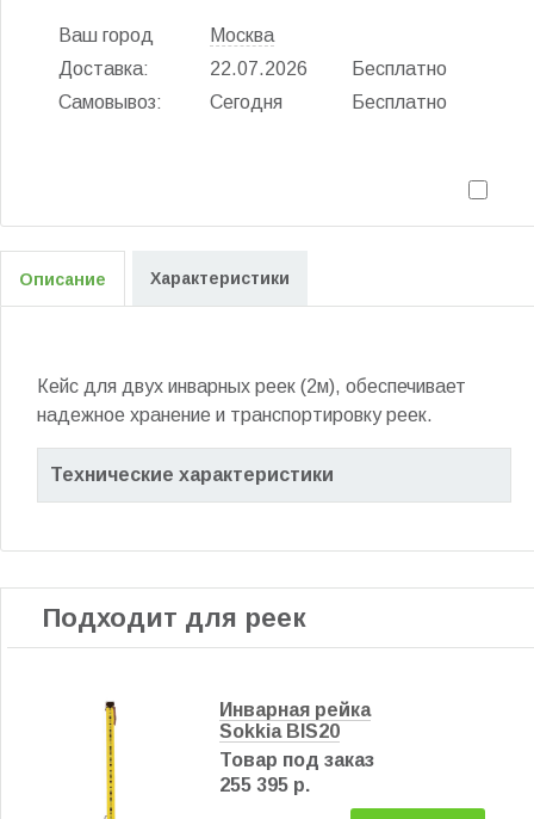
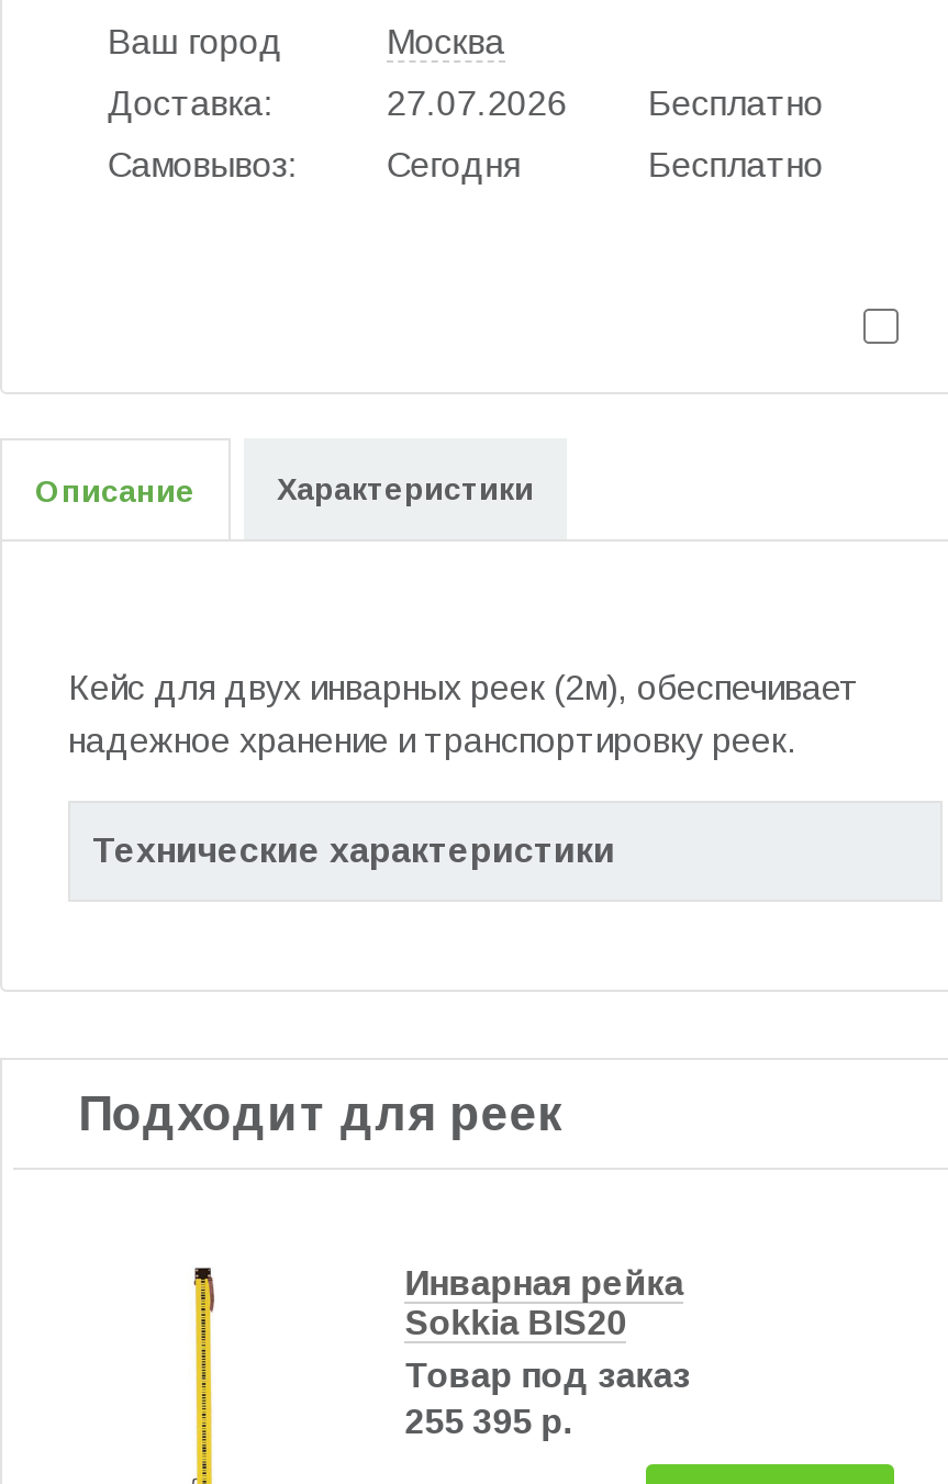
- 22.07.2026
+ 27.07.2026
